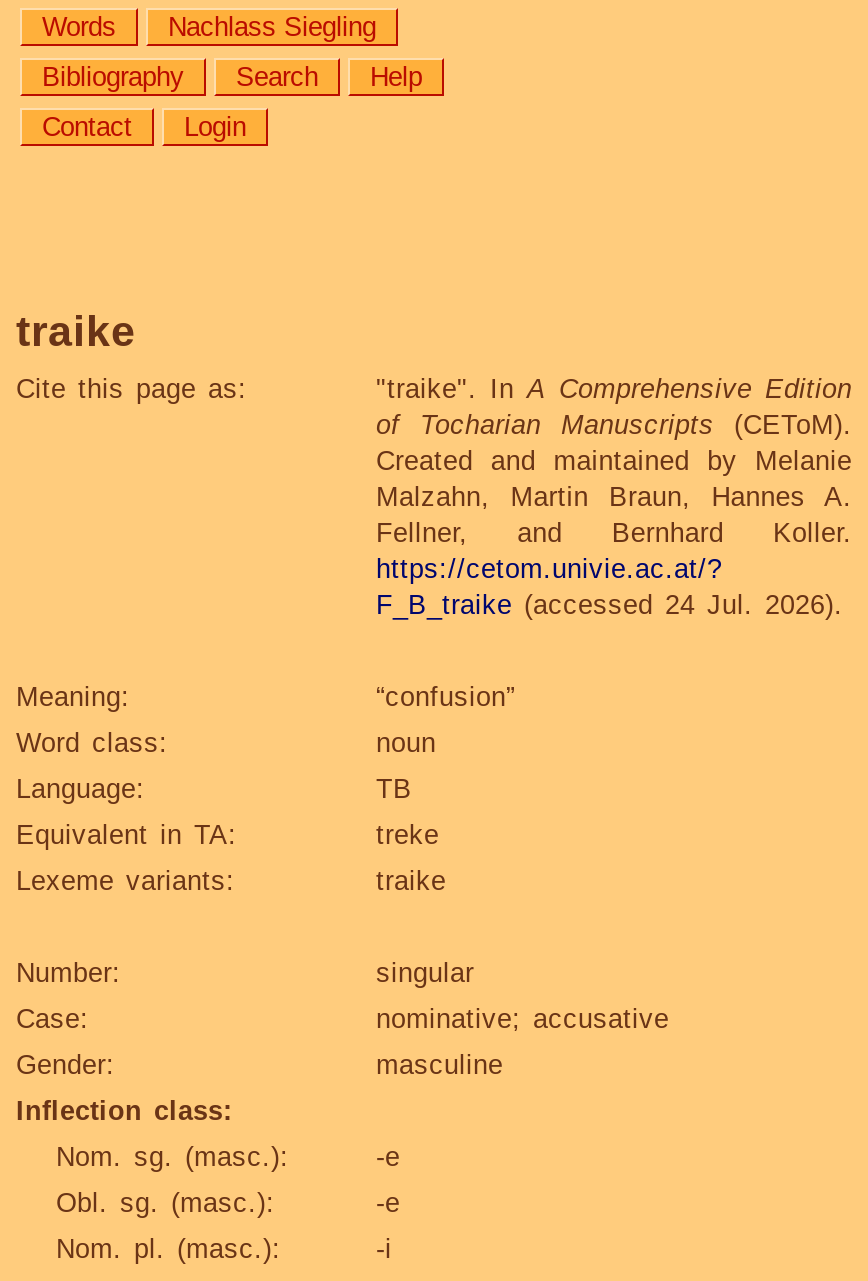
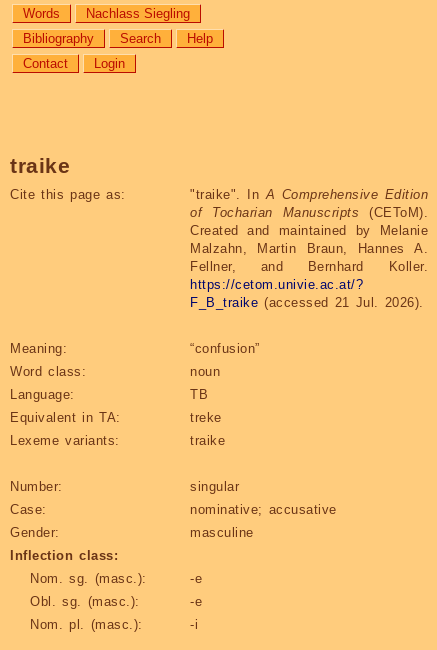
- F_B_traike (accessed 24 Jul. 2026).
+ F_B_traike (accessed 21 Jul. 2026).
